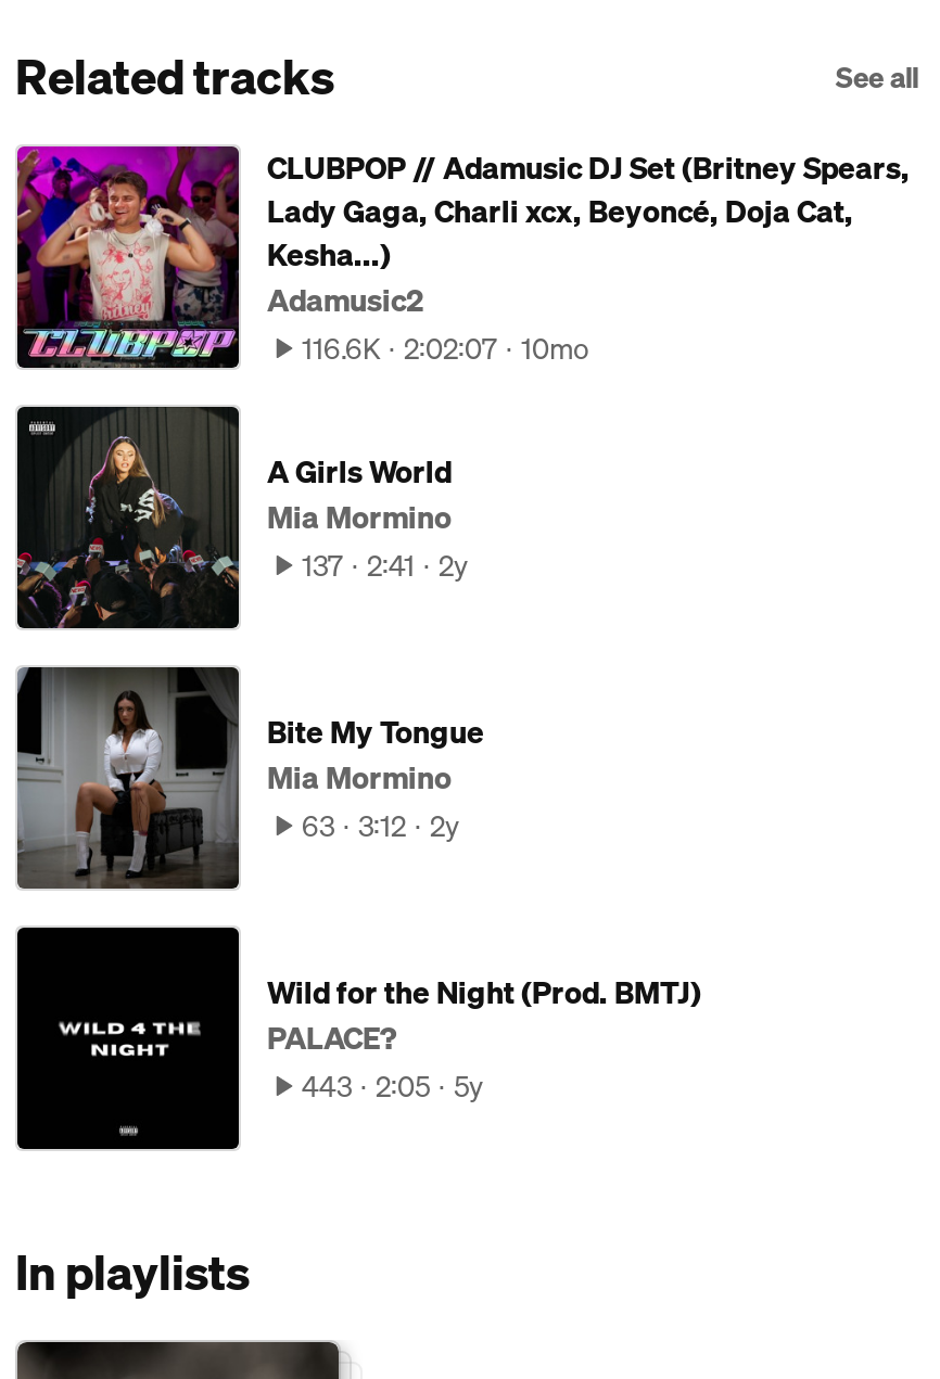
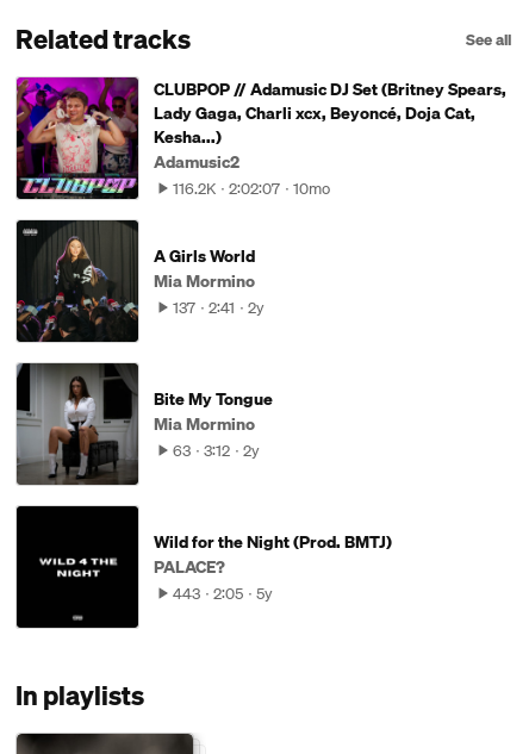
- 116.6K 2:02:07 10mo
+ 116.2K 2:02:07 10mo
